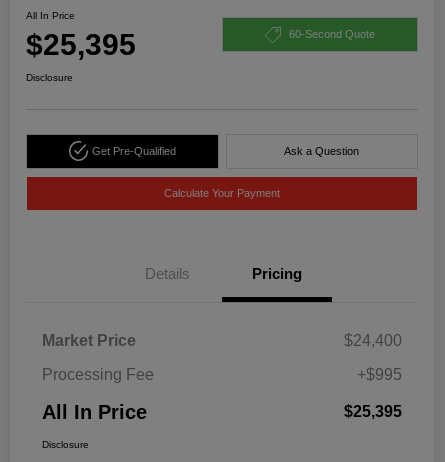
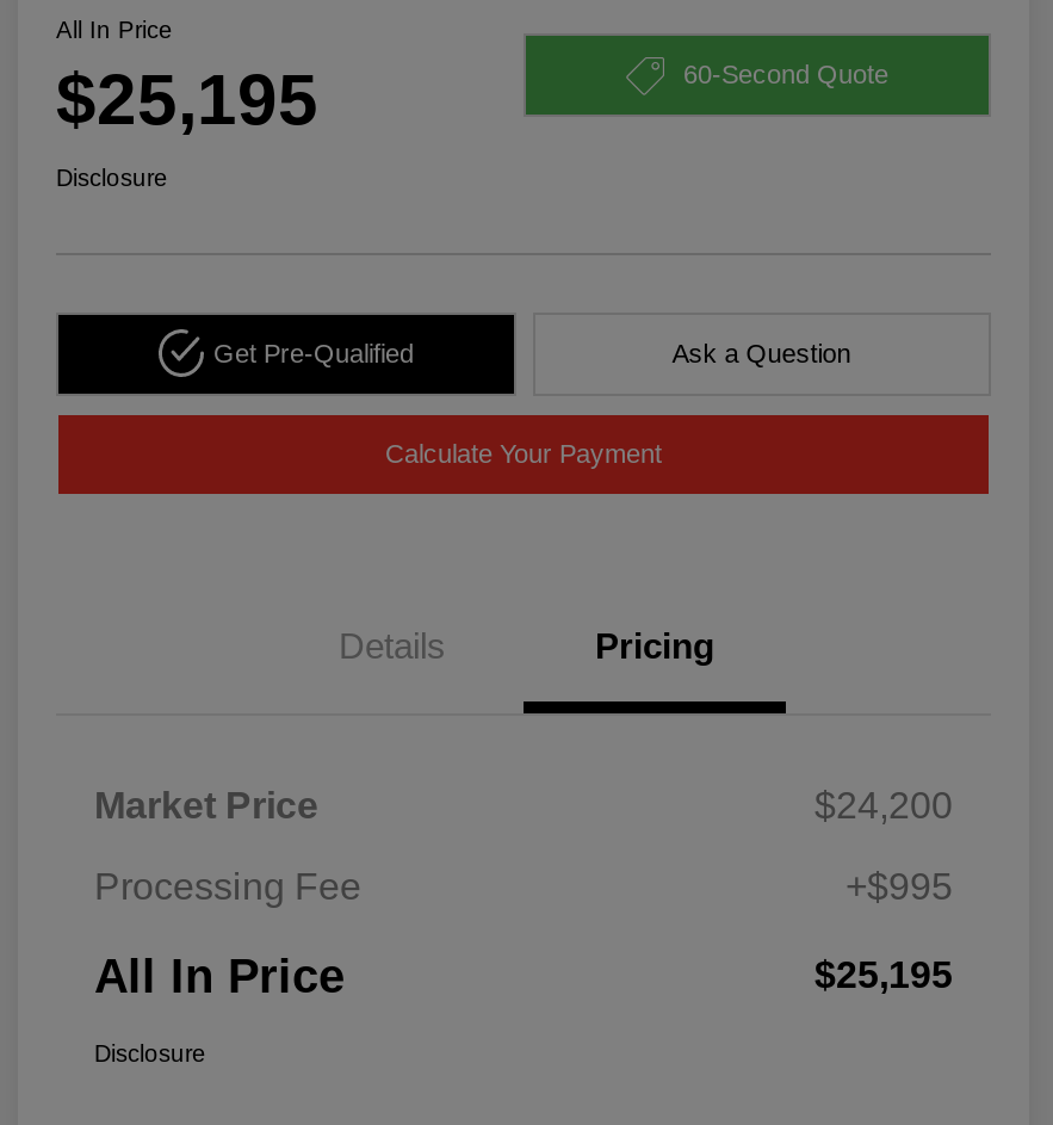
- $25,395
+ $25,195

- $24,400
+ $24,200

- $25,395
+ $25,195
